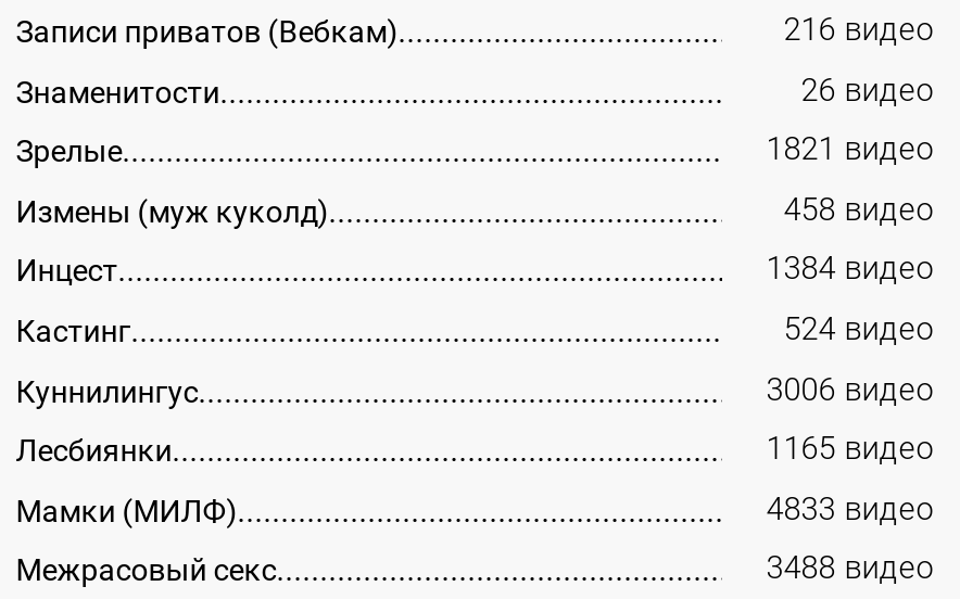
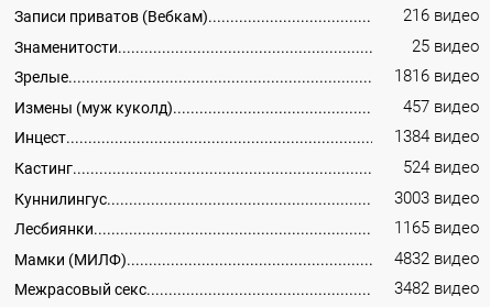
- 26 видео
+ 25 видео

- 1821 видео
+ 1816 видео

- 458 видео
+ 457 видео

- 3006 видео
+ 3003 видео

- 4833 видео
+ 4832 видео

- 3488 видео
+ 3482 видео
